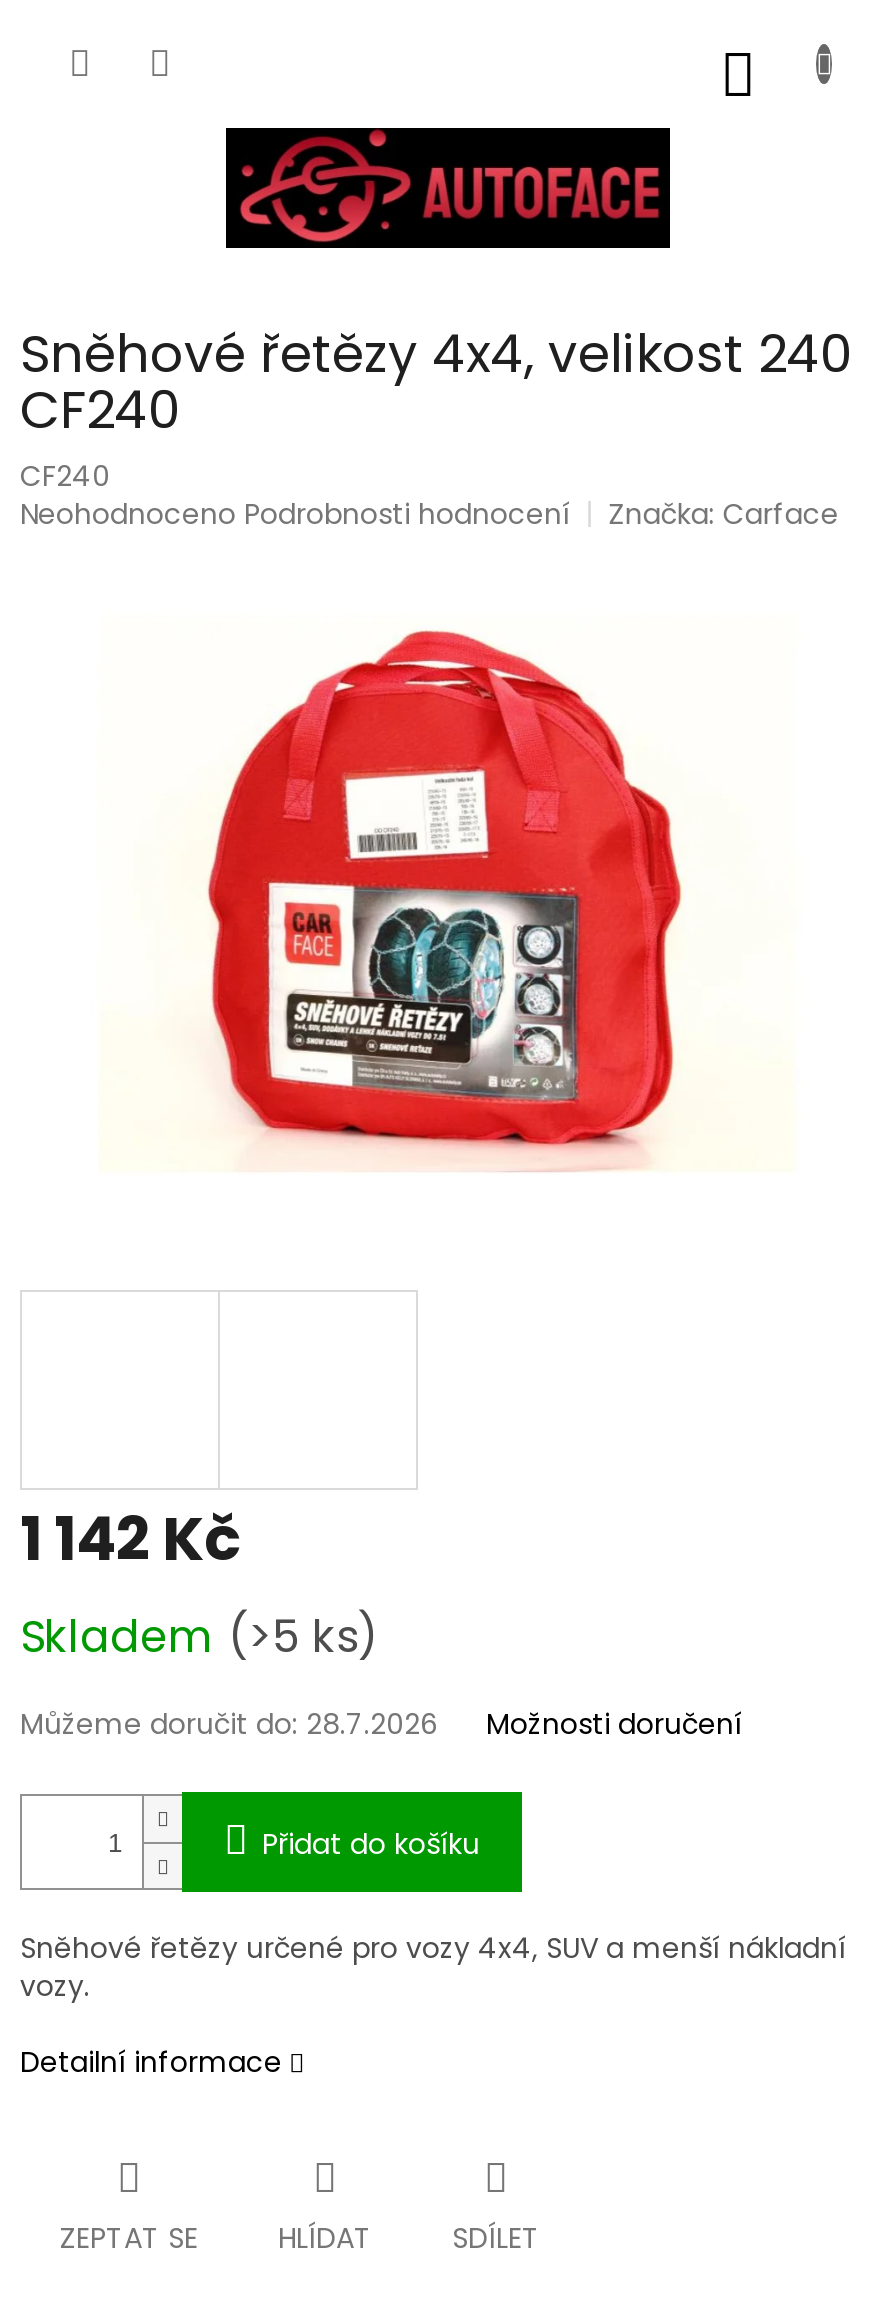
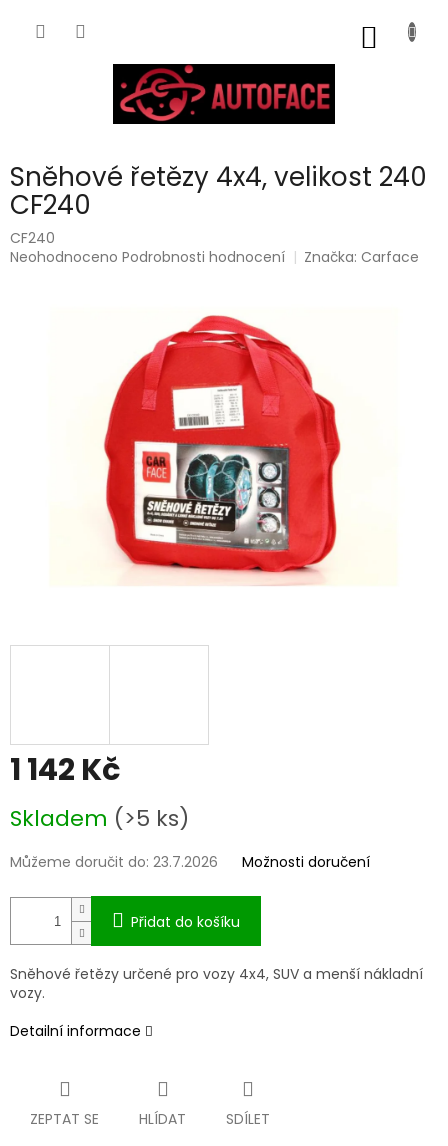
- Můžeme doručit do: 28.7.2026
+ Můžeme doručit do: 23.7.2026
